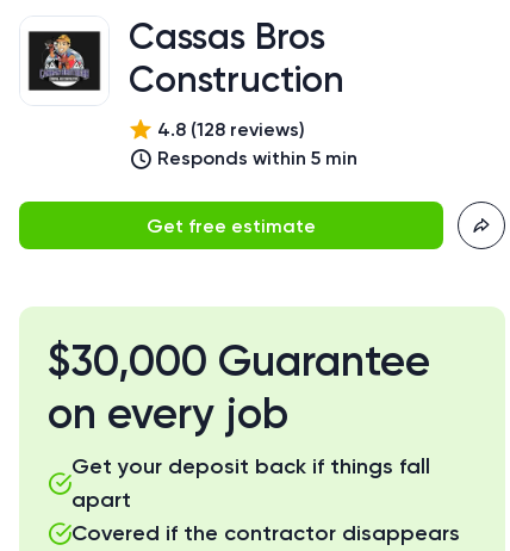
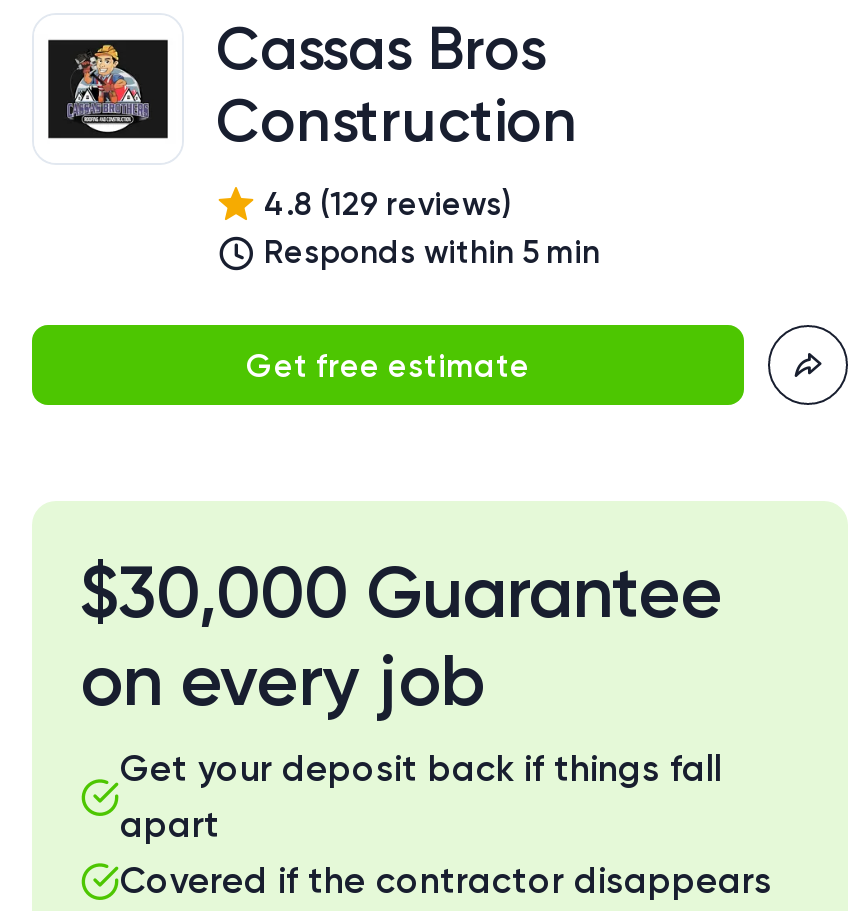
- 4.8 (128 reviews)
+ 4.8 (129 reviews)
